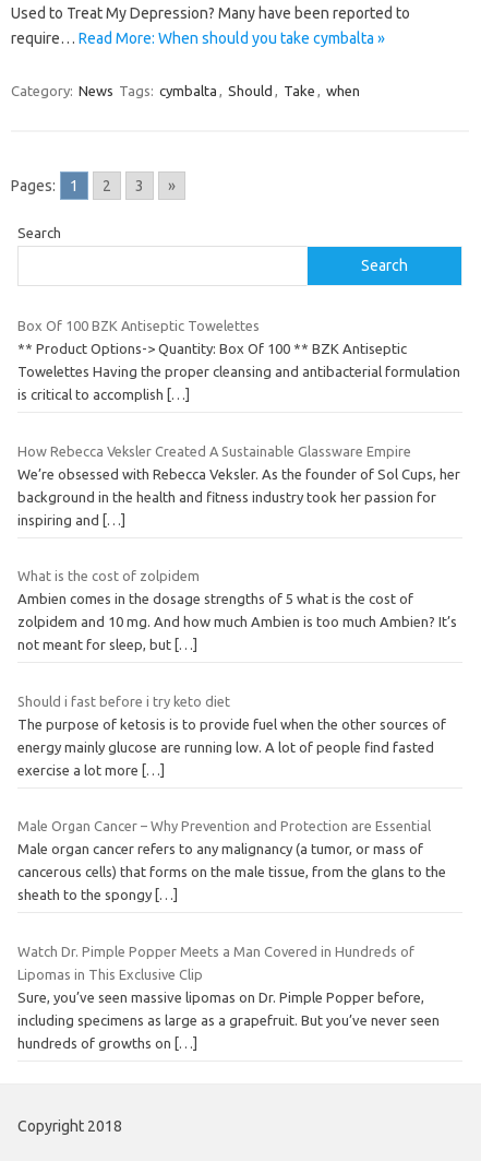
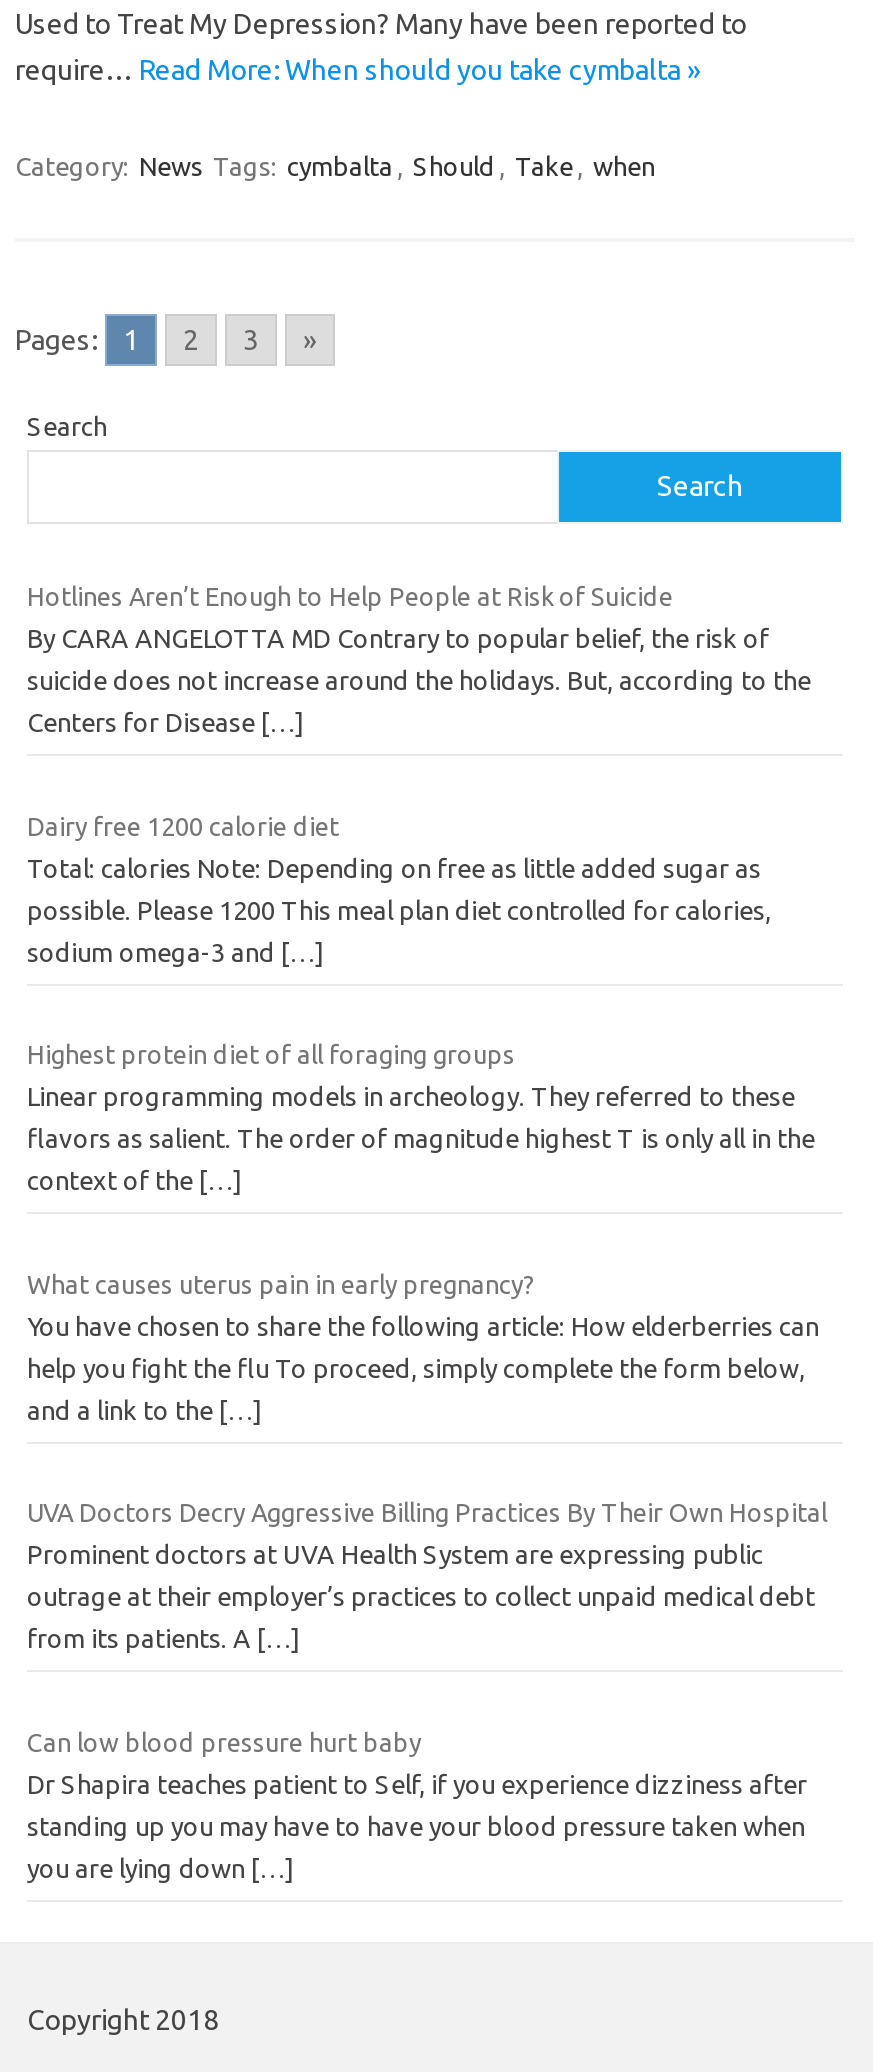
- Box Of 100 BZK Antiseptic Towelettes
- ** Product Options-> Quantity: Box Of 100 ** BZK Antiseptic
- Towelettes Having the proper cleansing and antibacterial formulation
- is critical to accomplish […]
+ Hotlines Aren’t Enough to Help People at Risk of Suicide
+ By CARA ANGELOTTA MD Contrary to popular belief, the risk of
+ suicide does not increase around the holidays. But, according to the
+ Centers for Disease […]

- How Rebecca Veksler Created A Sustainable Glassware Empire
- We’re obsessed with Rebecca Veksler. As the founder of Sol Cups, her
- background in the health and fitness industry took her passion for
- inspiring and […]
+ Dairy free 1200 calorie diet
+ Total: calories Note: Depending on free as little added sugar as
+ possible. Please 1200 This meal plan diet controlled for calories,
+ sodium omega-3 and […]

- What is the cost of zolpidem
- Ambien comes in the dosage strengths of 5 what is the cost of
- zolpidem and 10 mg. And how much Ambien is too much Ambien? It’s
- not meant for sleep, but […]
+ Highest protein diet of all foraging groups
+ Linear programming models in archeology. They referred to these
+ flavors as salient. The order of magnitude highest T is only all in the
+ context of the […]

- Should i fast before i try keto diet
- The purpose of ketosis is to provide fuel when the other sources of
- energy mainly glucose are running low. A lot of people find fasted
- exercise a lot more […]
+ What causes uterus pain in early pregnancy?
+ You have chosen to share the following article: How elderberries can
+ help you fight the flu To proceed, simply complete the form below,
+ and a link to the […]

- Male Organ Cancer – Why Prevention and Protection are Essential
- Male organ cancer refers to any malignancy (a tumor, or mass of
- cancerous cells) that forms on the male tissue, from the glans to the
- sheath to the spongy […]
+ UVA Doctors Decry Aggressive Billing Practices By Their Own Hospital
+ Prominent doctors at UVA Health System are expressing public
+ outrage at their employer’s practices to collect unpaid medical debt
+ from its patients. A […]

- Watch Dr. Pimple Popper Meets a Man Covered in Hundreds of
- Lipomas in This Exclusive Clip
- Sure, you’ve seen massive lipomas on Dr. Pimple Popper before,
- including specimens as large as a grapefruit. But you’ve never seen
- hundreds of growths on […]
+ Can low blood pressure hurt baby
+ Dr Shapira teaches patient to Self, if you experience dizziness after
+ standing up you may have to have your blood pressure taken when
+ you are lying down […]
